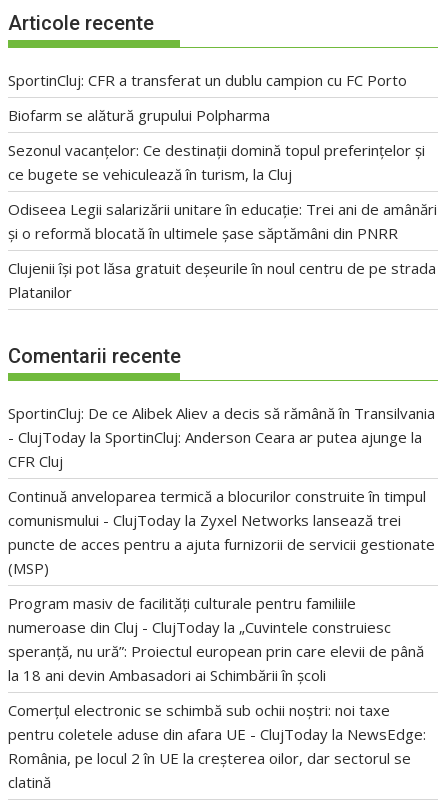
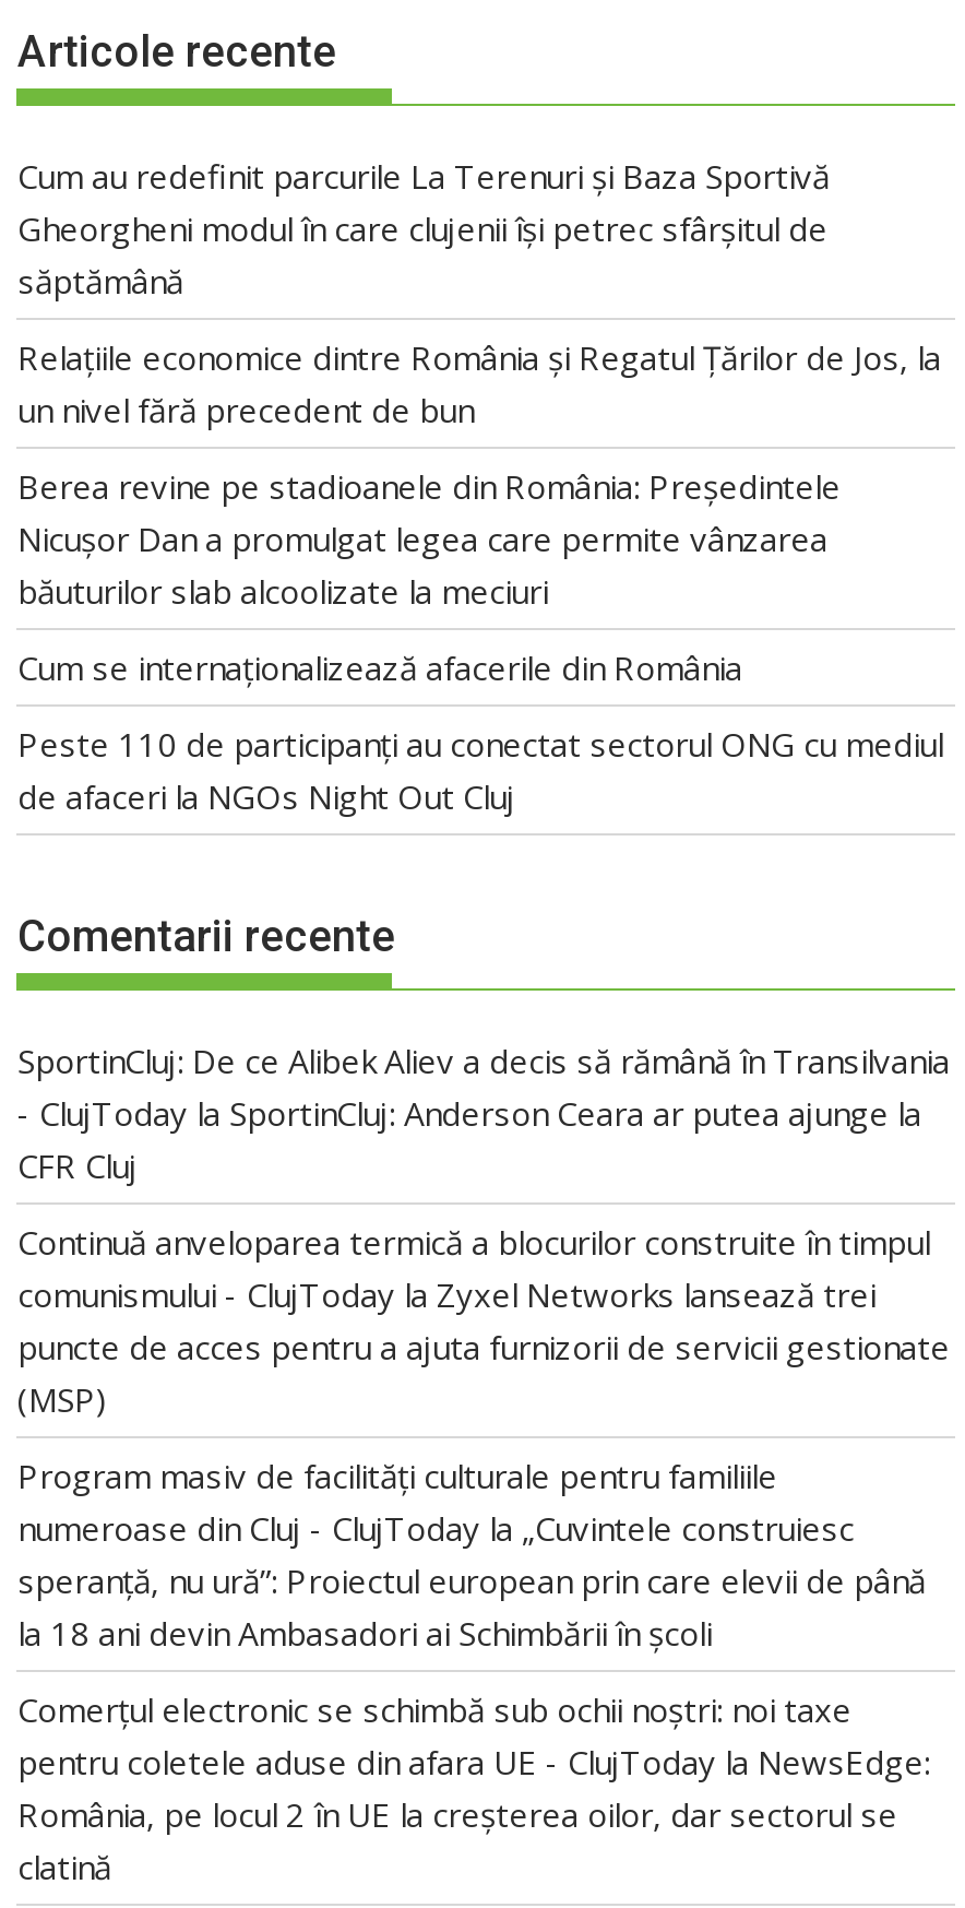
- SportinCluj: CFR a transferat un dublu campion cu FC Porto
+ Cum au redefinit parcurile La Terenuri și Baza Sportivă
+ Gheorgheni modul în care clujenii își petrec sfârșitul de
+ săptămână

- Biofarm se alătură grupului Polpharma
+ Relațiile economice dintre România și Regatul Țărilor de Jos, la
+ un nivel fără precedent de bun

- Sezonul vacanțelor: Ce destinații domină topul preferințelor și
- ce bugete se vehiculează în turism, la Cluj
+ Berea revine pe stadioanele din România: Președintele
+ Nicușor Dan a promulgat legea care permite vânzarea
+ băuturilor slab alcoolizate la meciuri

- Odiseea Legii salarizării unitare în educație: Trei ani de amânări
- și o reformă blocată în ultimele șase săptămâni din PNRR
+ Cum se internaționalizează afacerile din România

- Clujenii își pot lăsa gratuit deșeurile în noul centru de pe strada
- Platanilor
+ Peste 110 de participanți au conectat sectorul ONG cu mediul
+ de afaceri la NGOs Night Out Cluj
